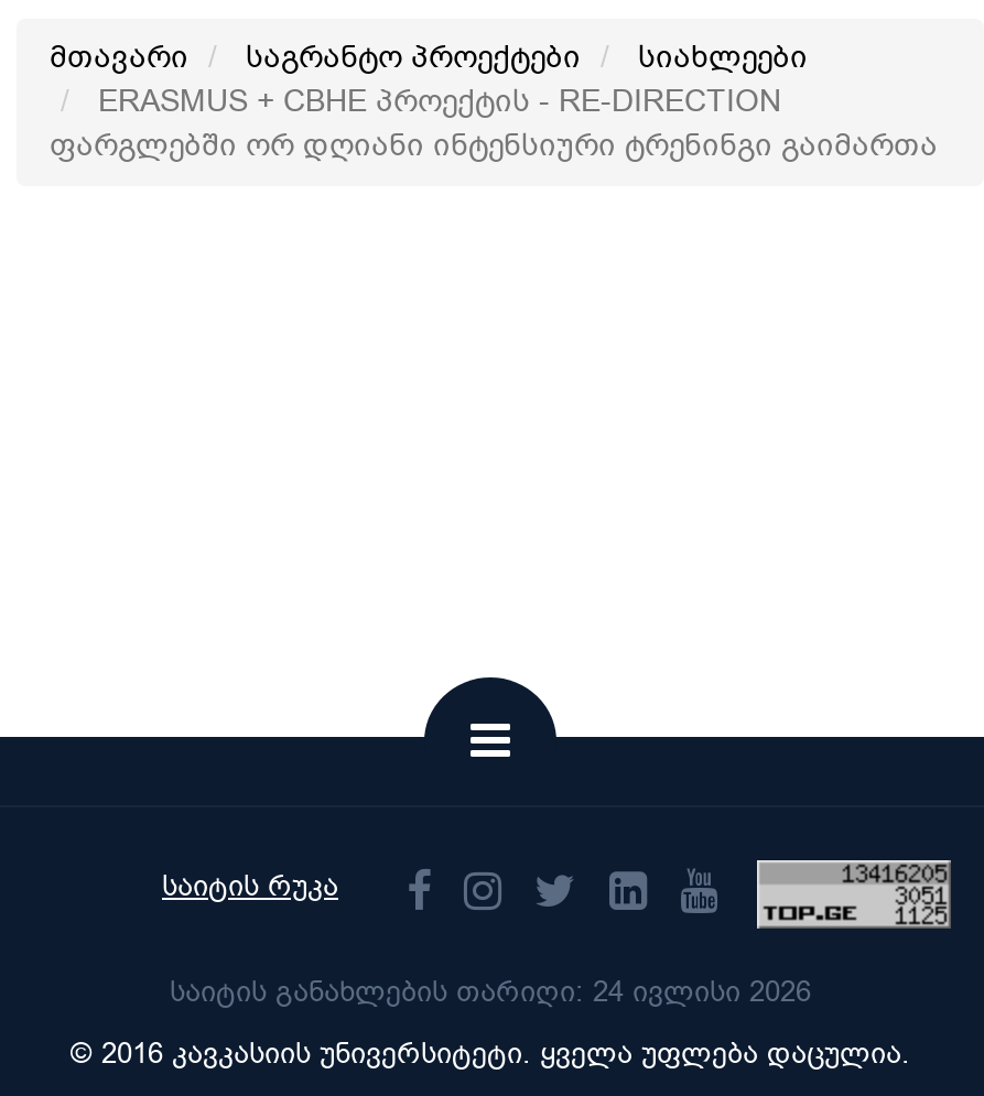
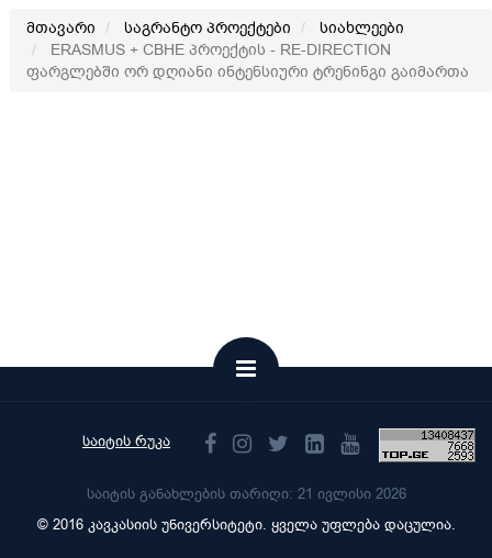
- საიტის განახლების თარიღი: 24 ივლისი 2026
+ საიტის განახლების თარიღი: 21 ივლისი 2026
